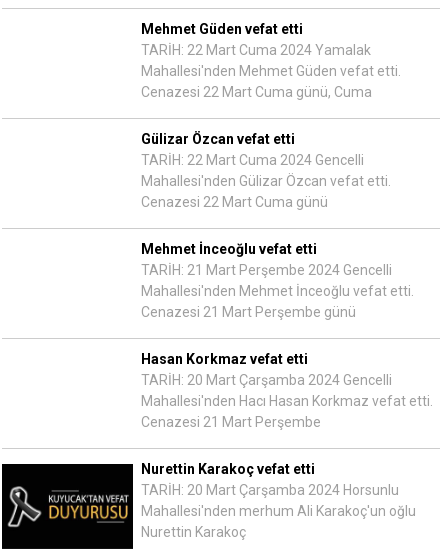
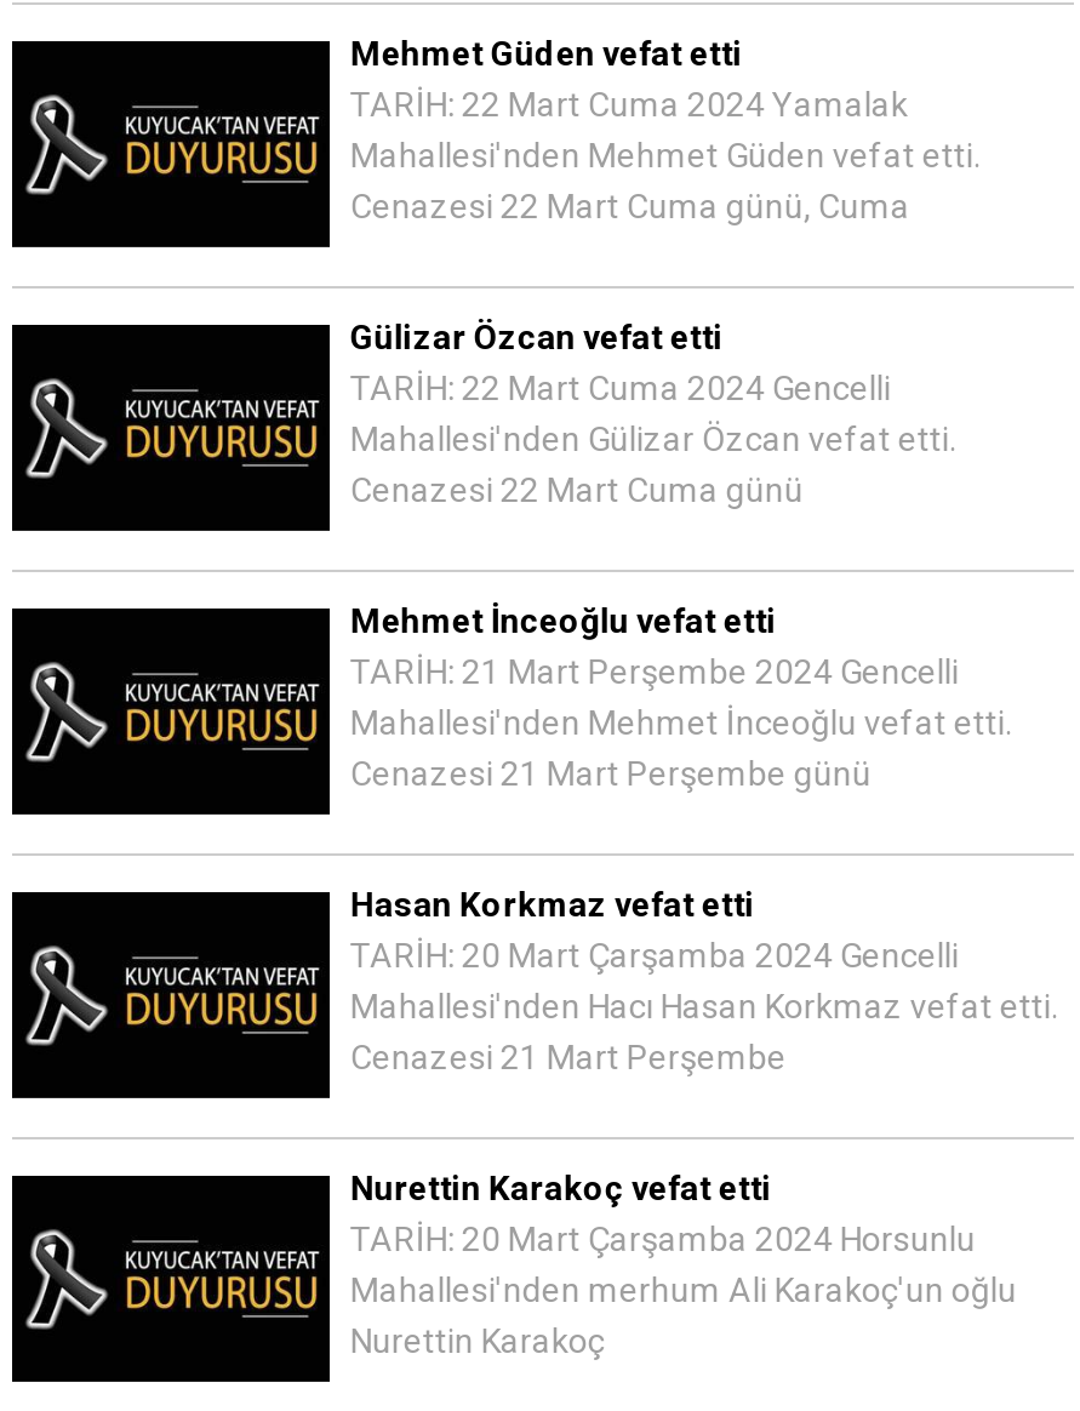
+ [image]

+ [image]

+ [image]

+ [image]
